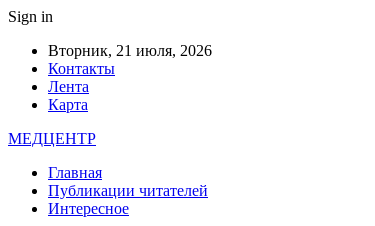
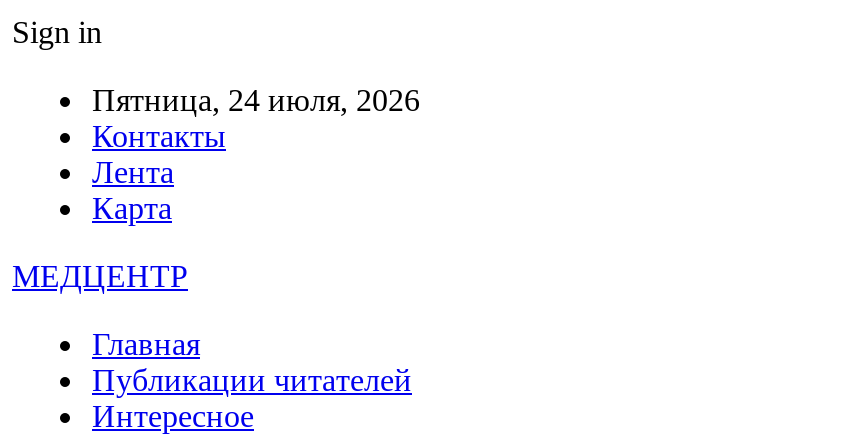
- Вторник, 21 июля, 2026
+ Пятница, 24 июля, 2026
